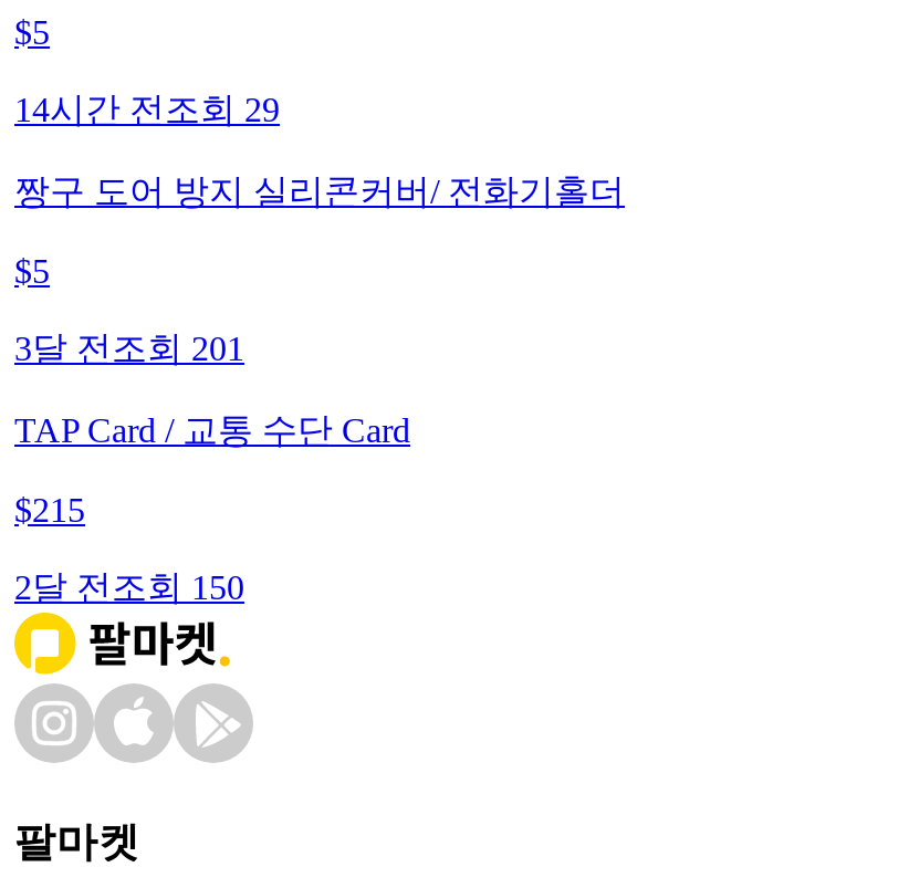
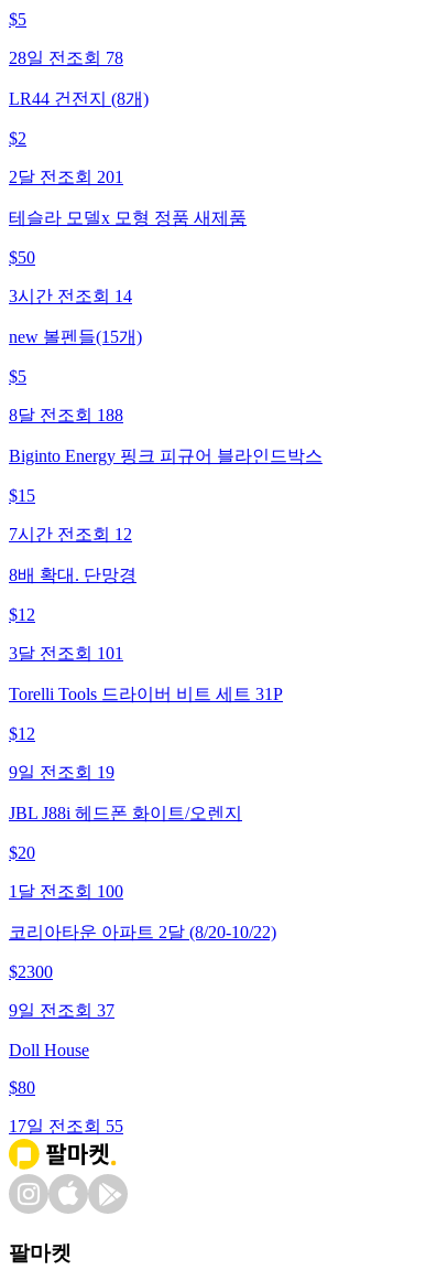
- 14시간 전 조회 29
- 짱구 도어 방지 실리콘커버/ 전화기홀더
+ 28일 전 조회 78
+ LR44 건전지 (8개)
+ $2
+ 2달 전 조회 201
+ 테슬라 모델x 모형 정품 새제품
+ $50
+ 3시간 전 조회 14
+ new 볼펜들(15개)

- 3달 전 조회 201
- TAP Card / 교통 수단 Card
- $215
- 2달 전 조회 150
+ 8달 전 조회 188
+ Biginto Energy 핑크 피규어 블라인드박스
+ $15
+ 7시간 전 조회 12
+ 8배 확대. 단망경
+ $12
+ 3달 전 조회 101
+ Torelli Tools 드라이버 비트 세트 31P
+ $12
+ 9일 전 조회 19
+ JBL J88i 헤드폰 화이트/오렌지
+ $20
+ 1달 전 조회 100
+ 코리아타운 아파트 2달 (8/20-10/22)
+ $2300
+ 9일 전 조회 37
+ Doll House
+ $80
+ 17일 전 조회 55
